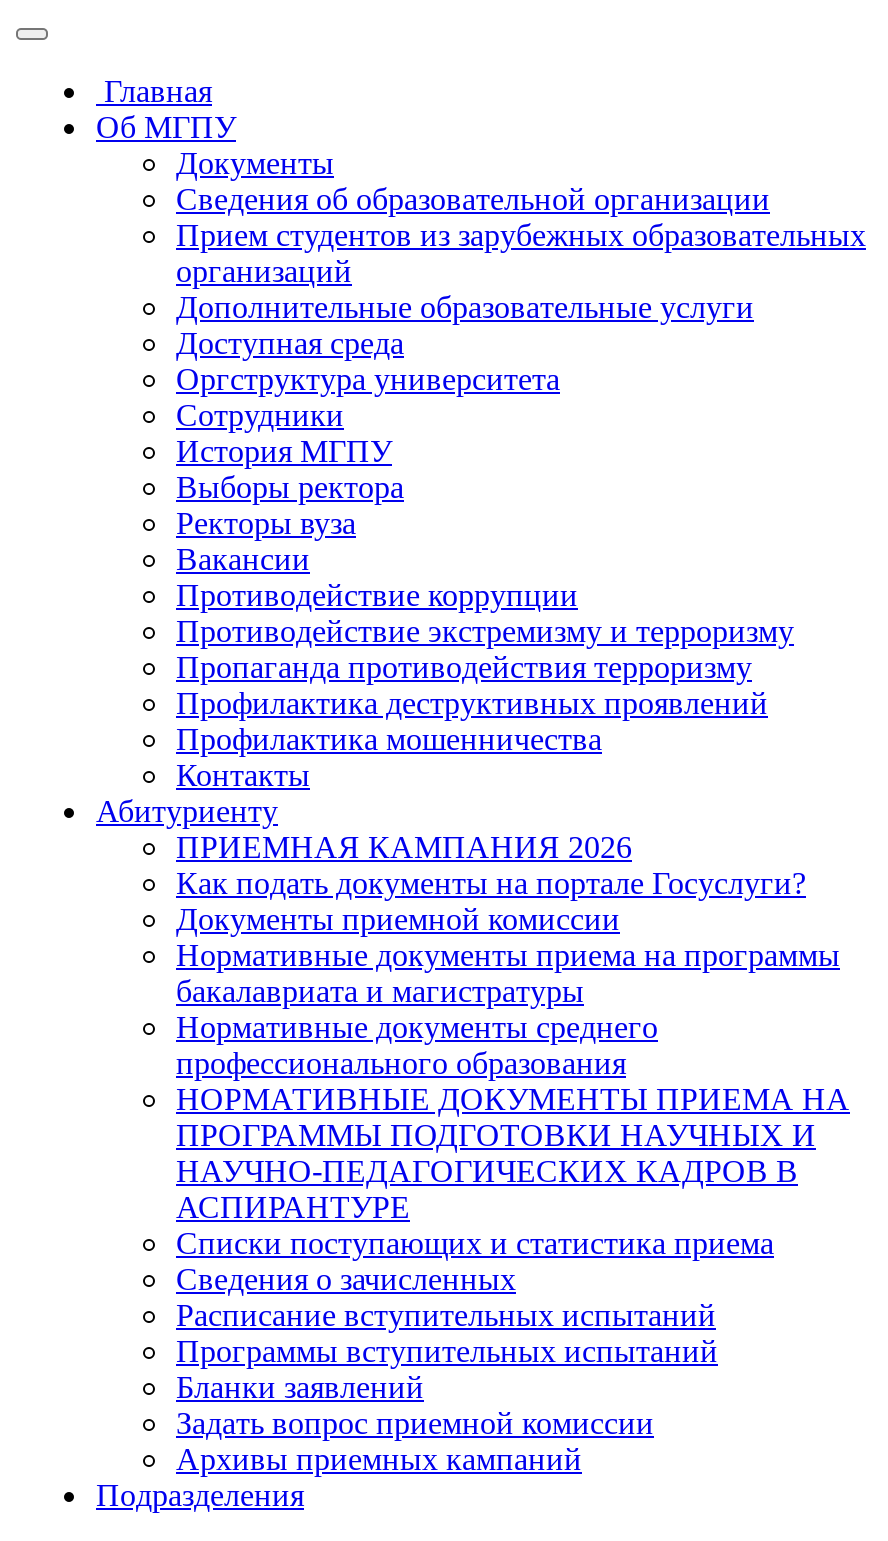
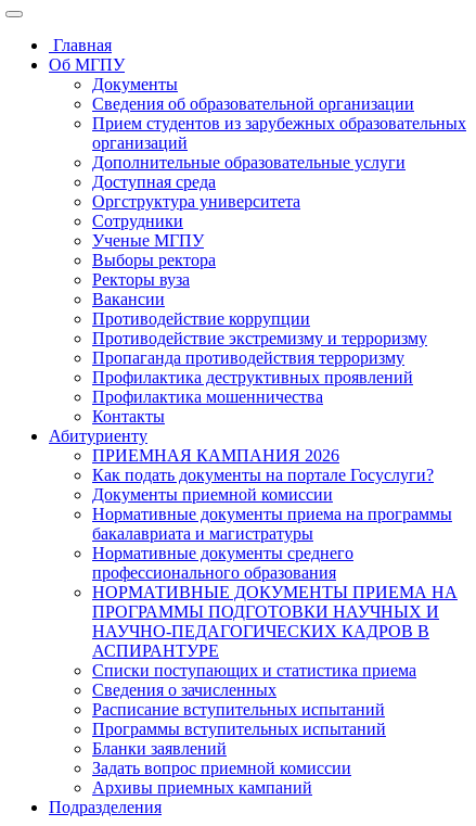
- История МГПУ
+ Ученые МГПУ
